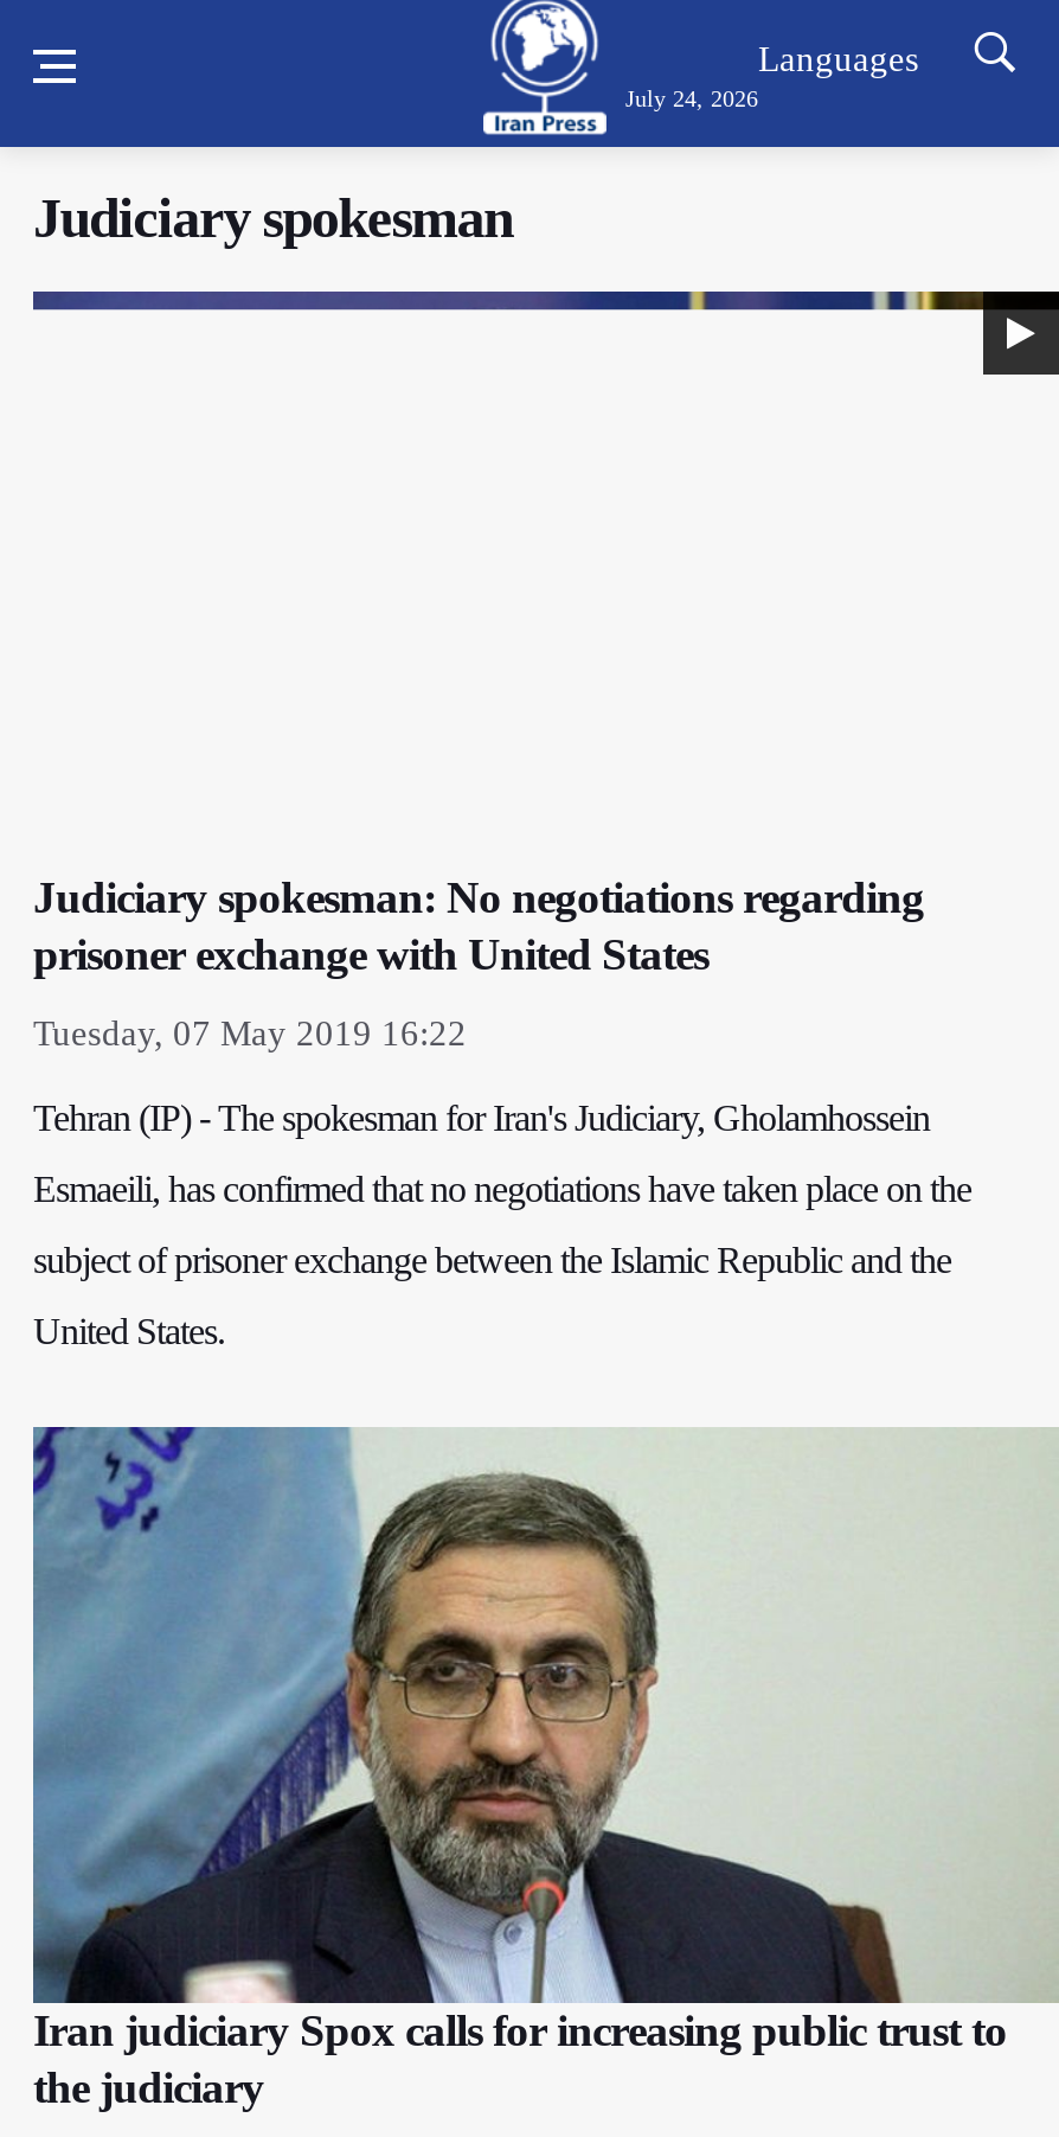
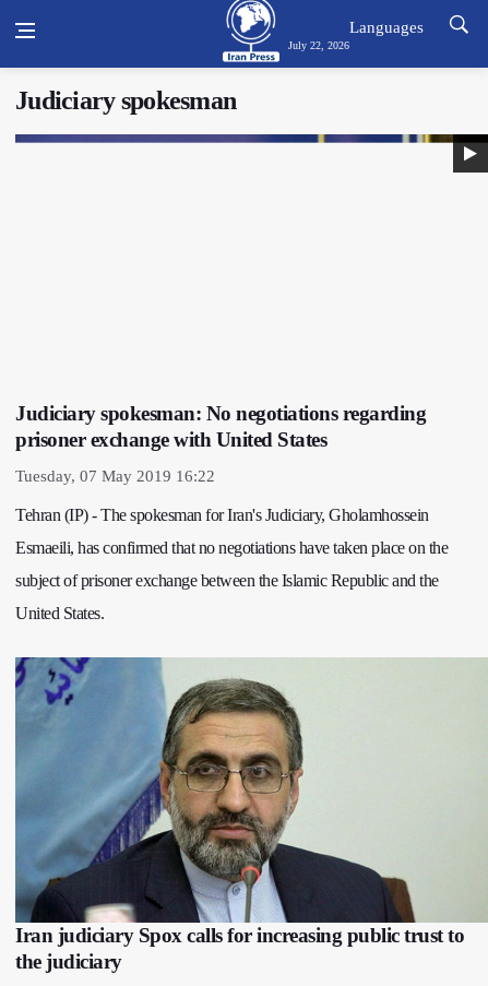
- July 24, 2026
+ July 22, 2026
